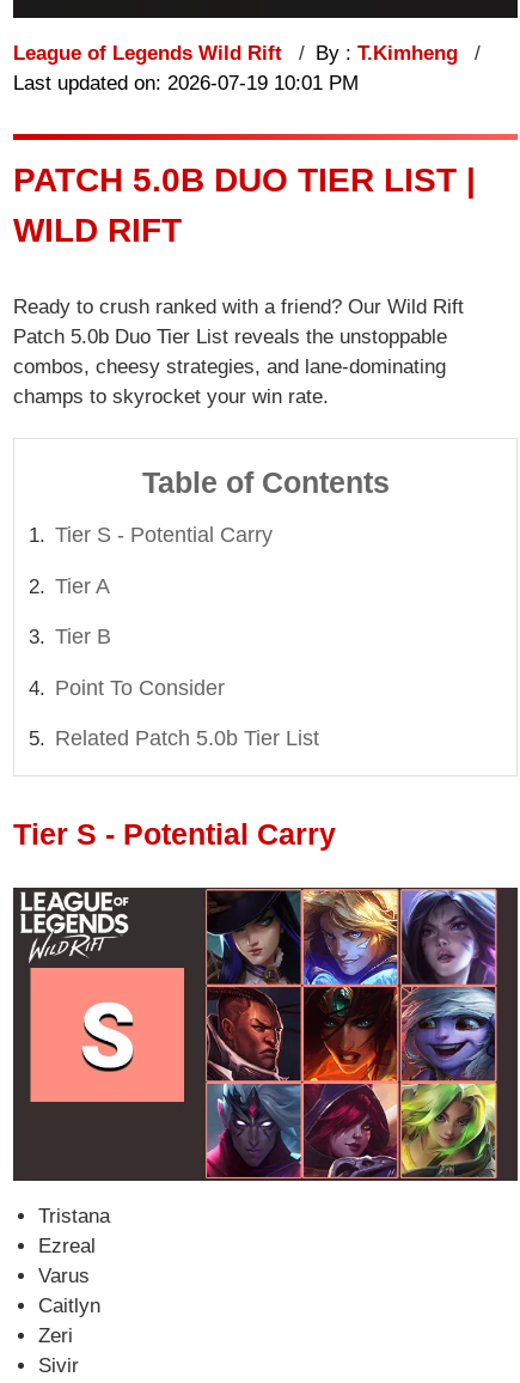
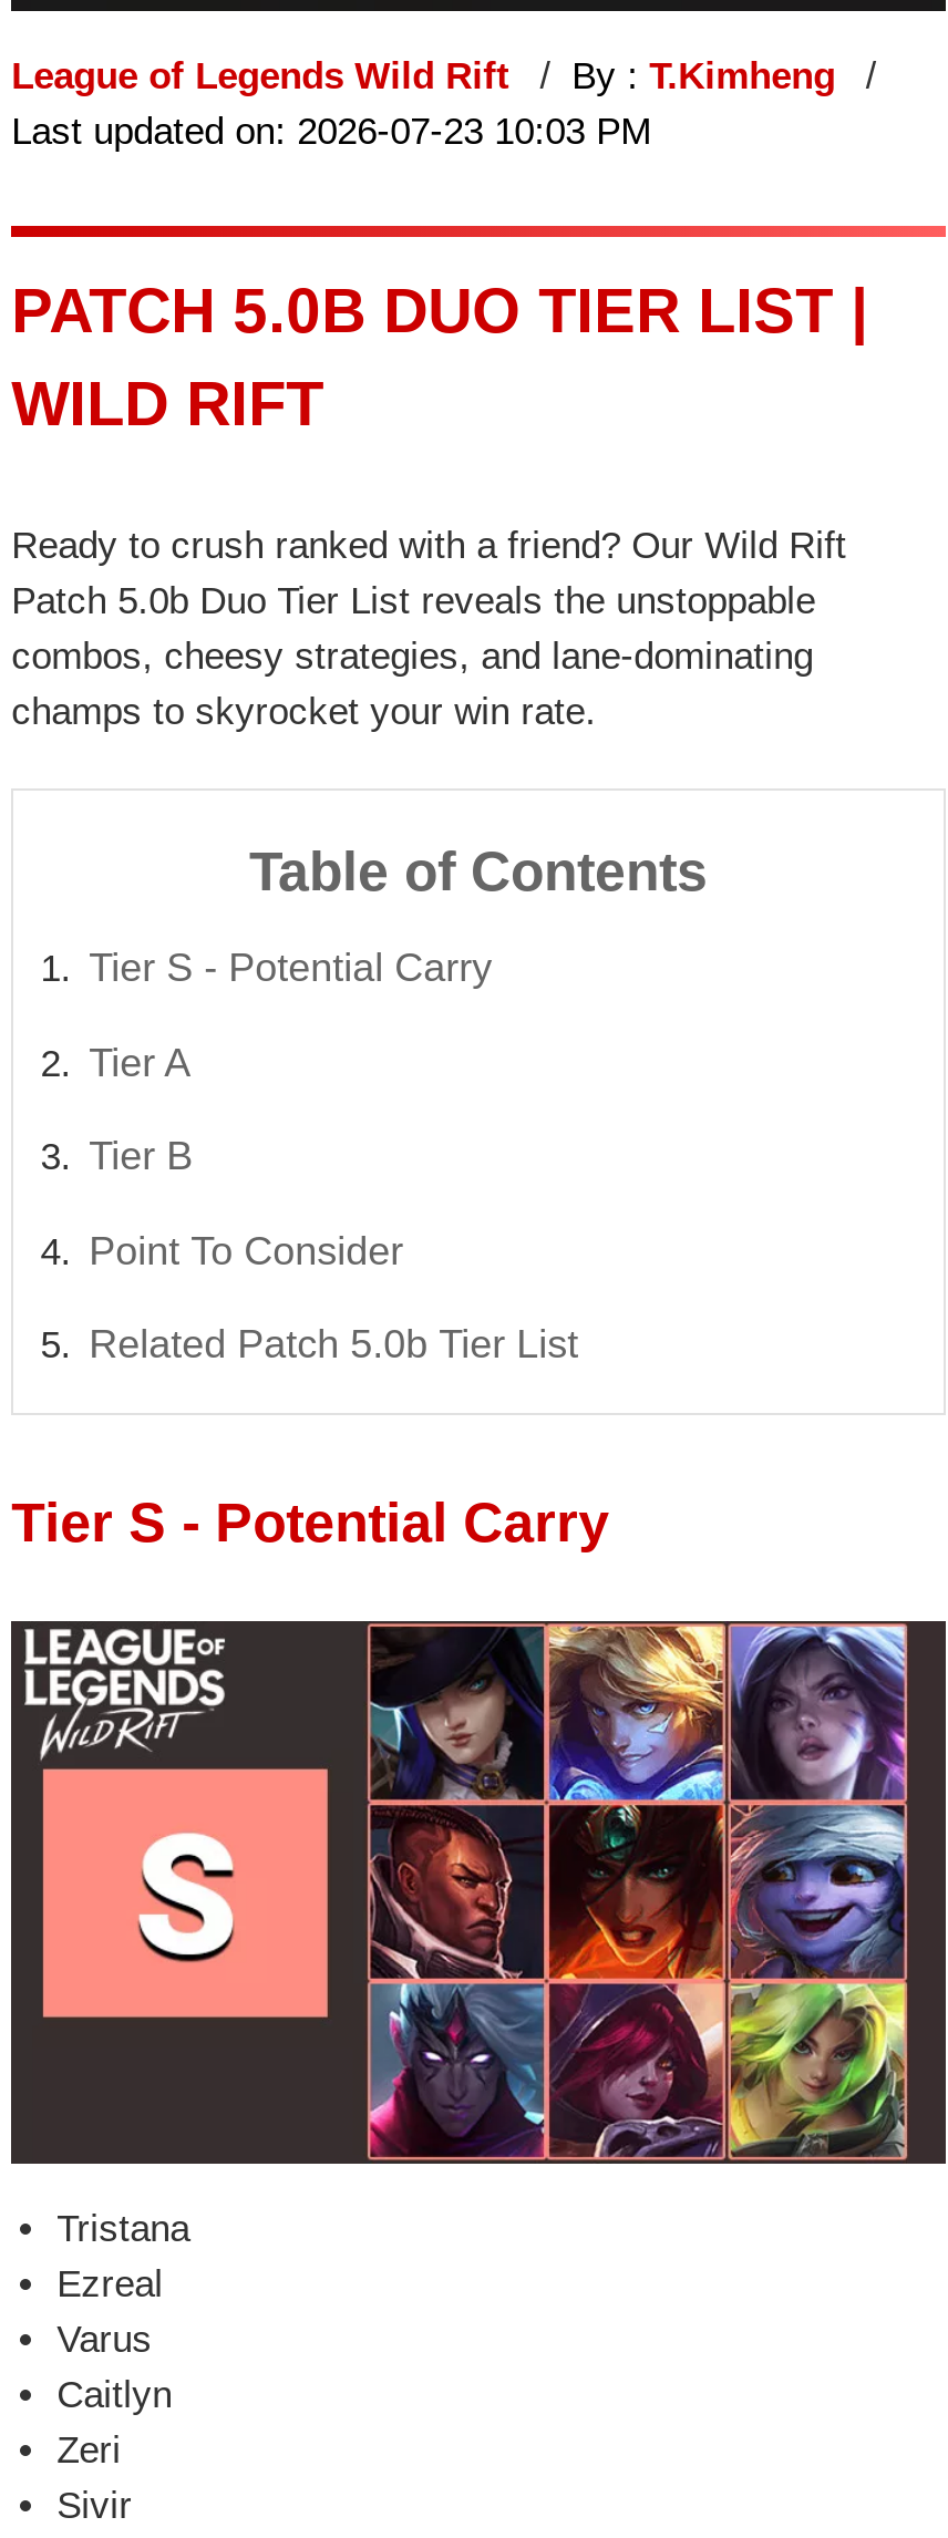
- Last updated on: 2026-07-19 10:01 PM
+ Last updated on: 2026-07-23 10:03 PM
